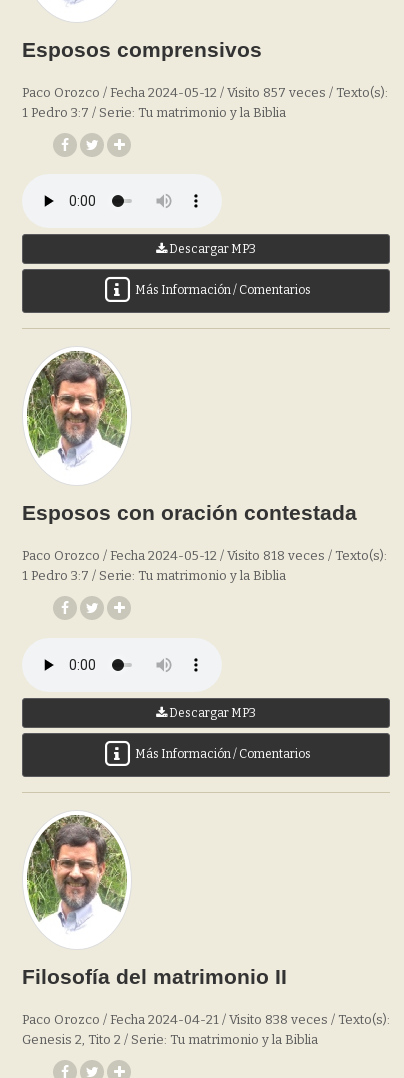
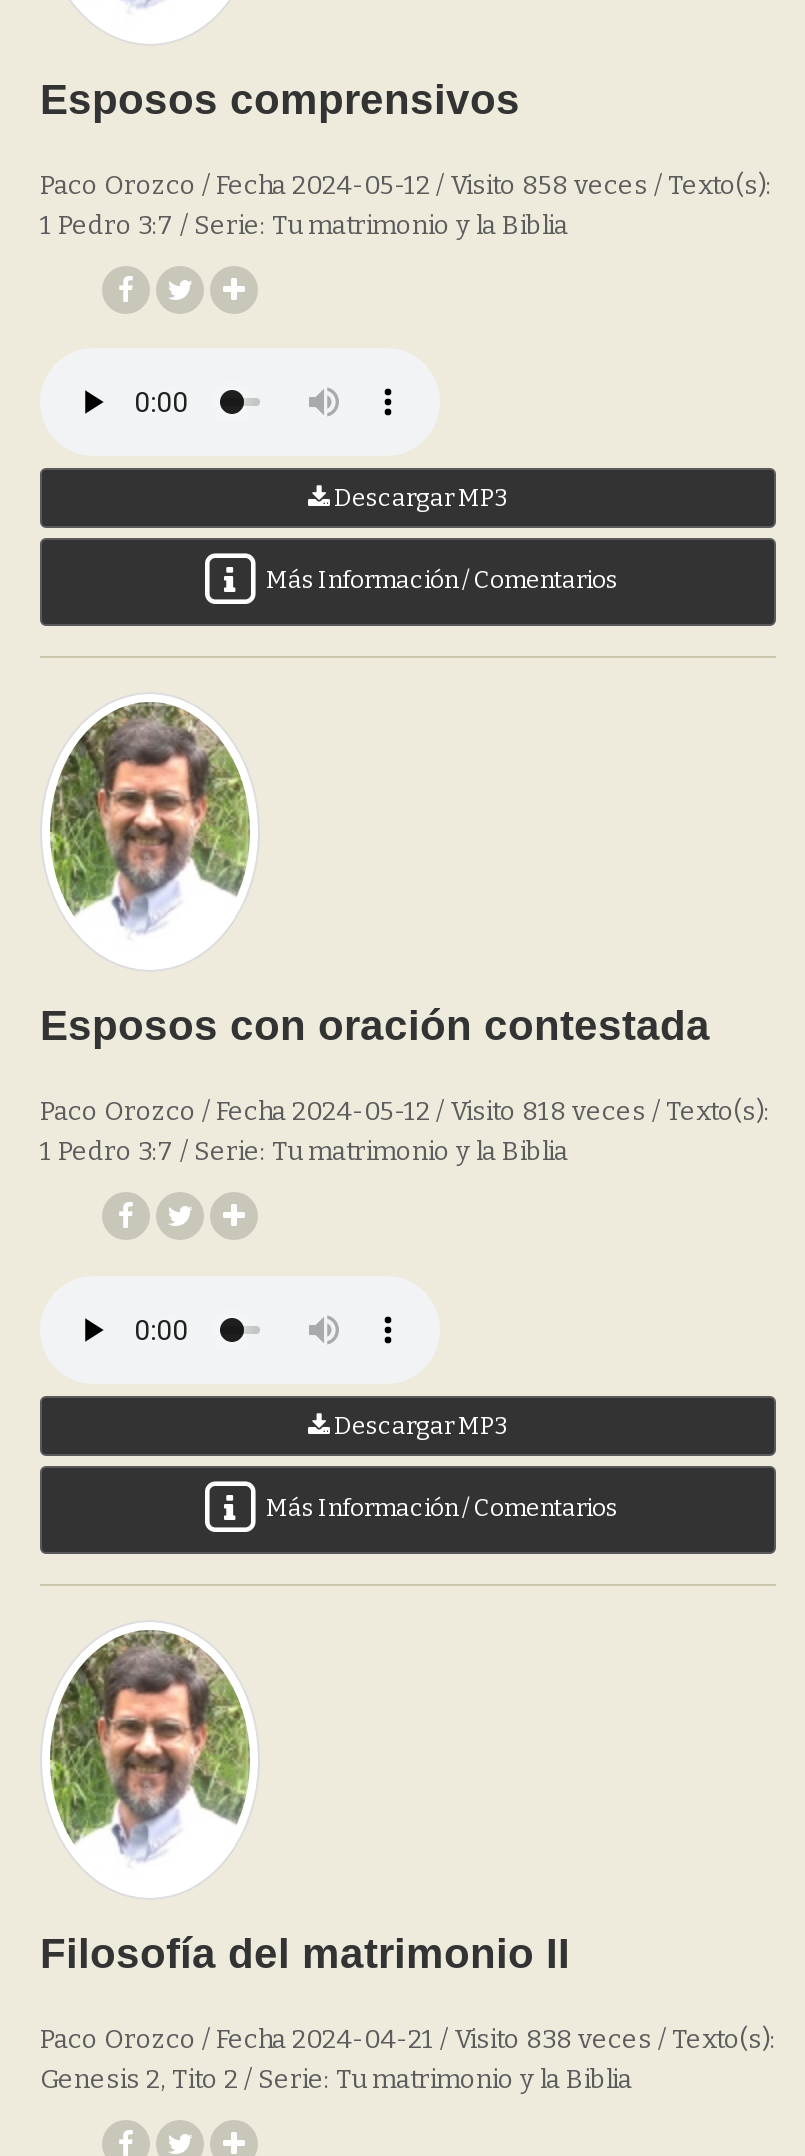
- Paco Orozco / Fecha 2024-05-12 / Visito 857 veces / Texto(s):
+ Paco Orozco / Fecha 2024-05-12 / Visito 858 veces / Texto(s):
